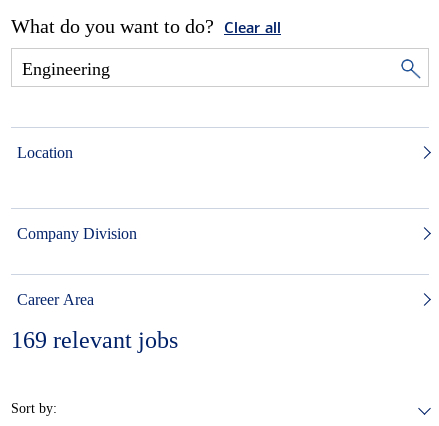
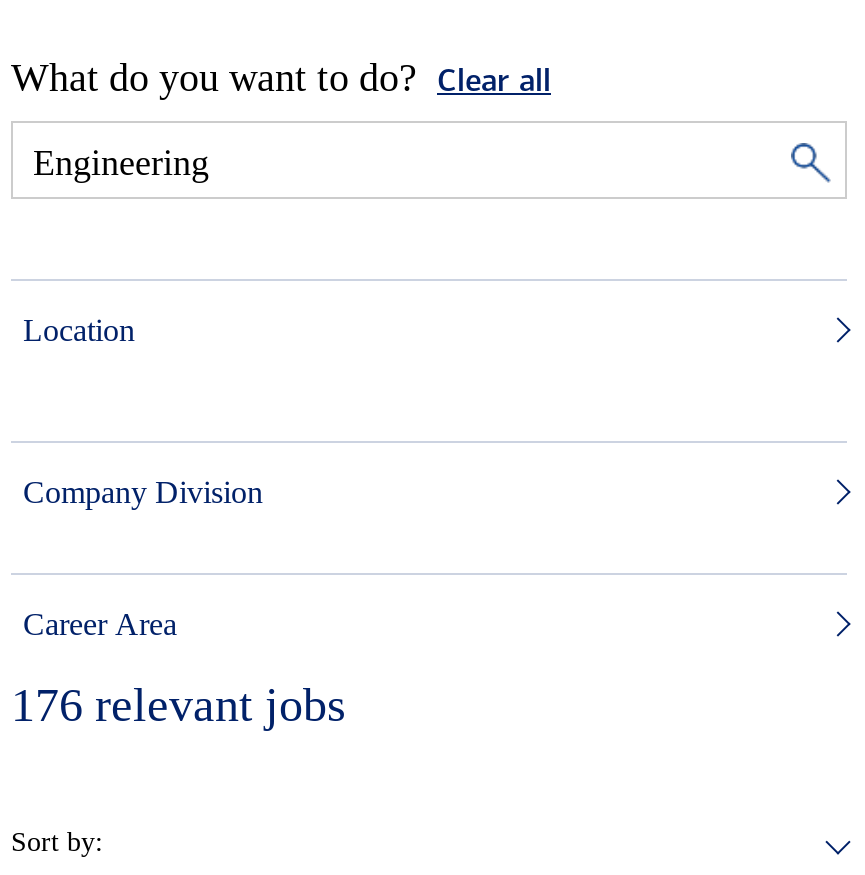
- 169 relevant jobs
+ 176 relevant jobs
